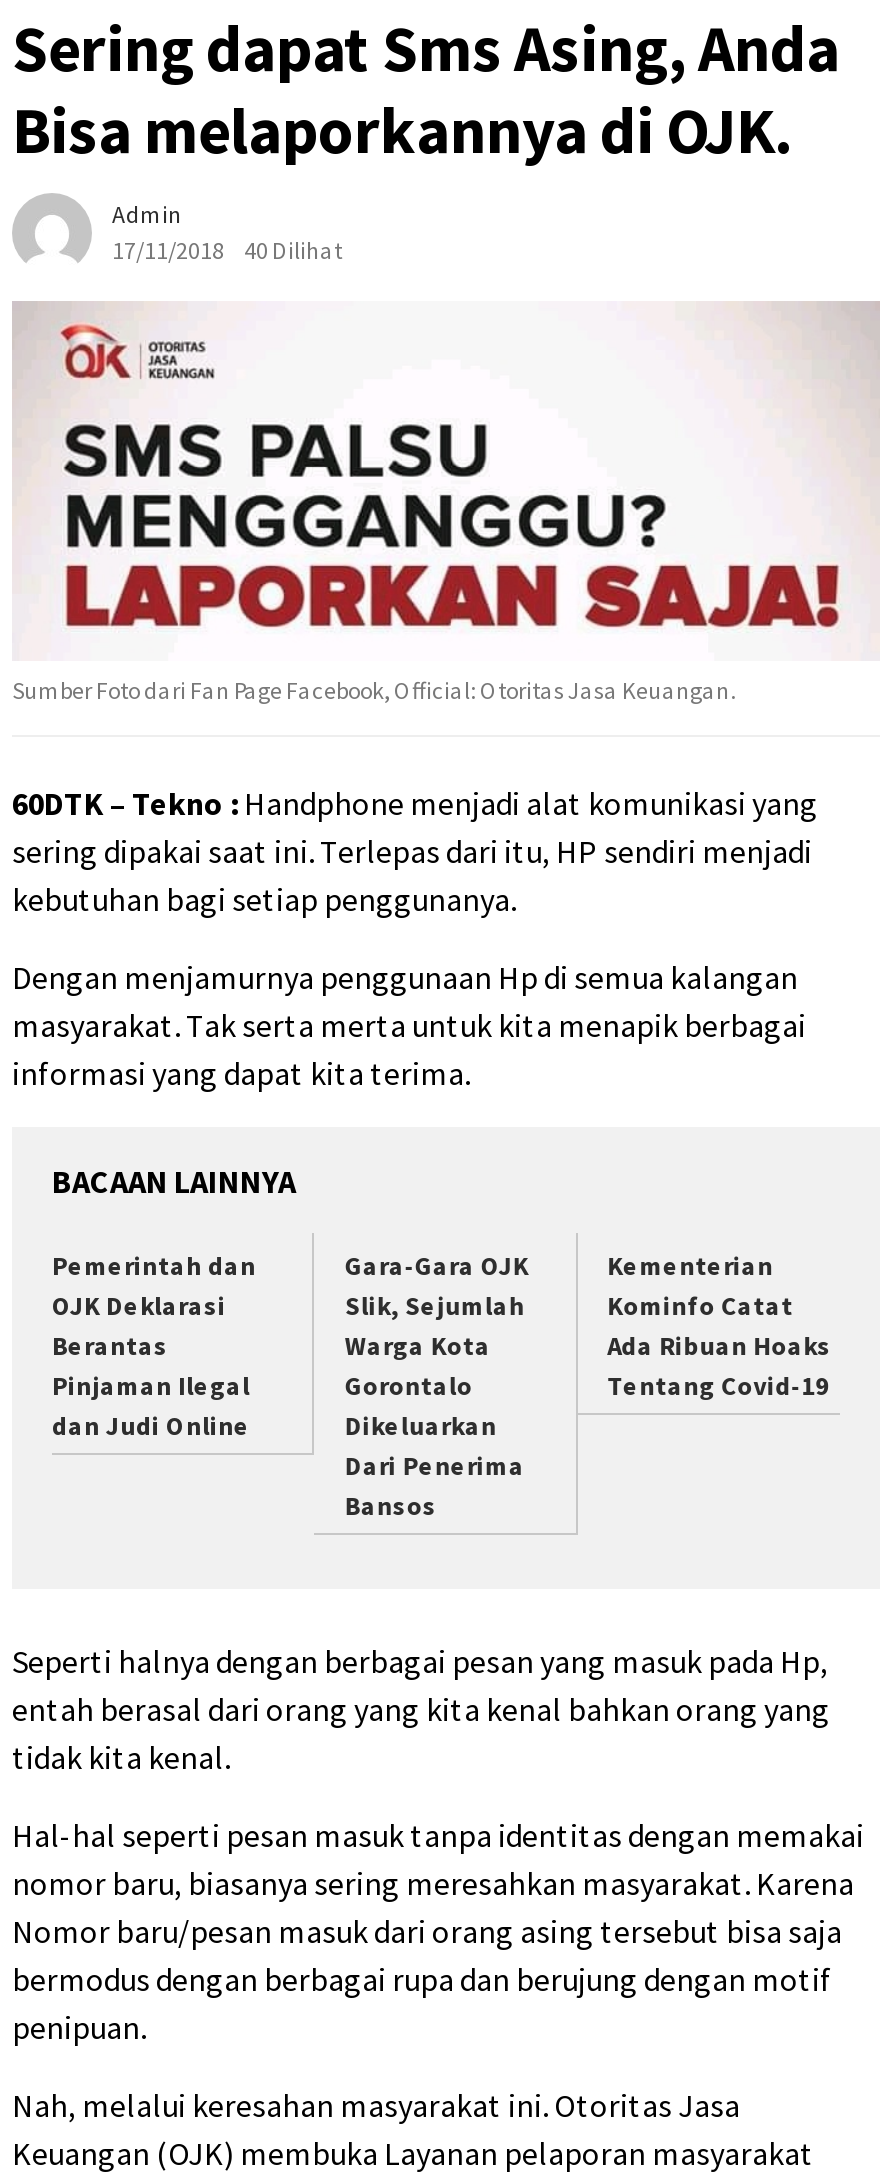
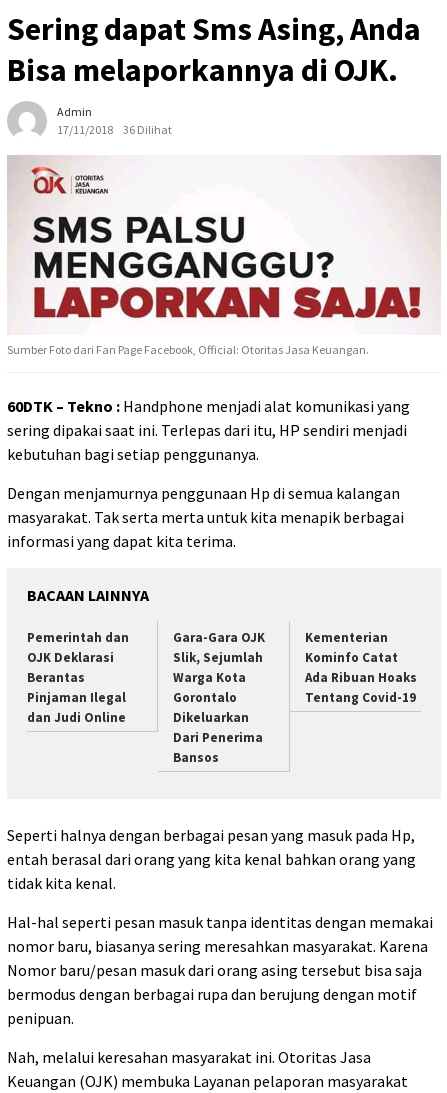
- 17/11/2018 40 Dilihat
+ 17/11/2018 36 Dilihat
